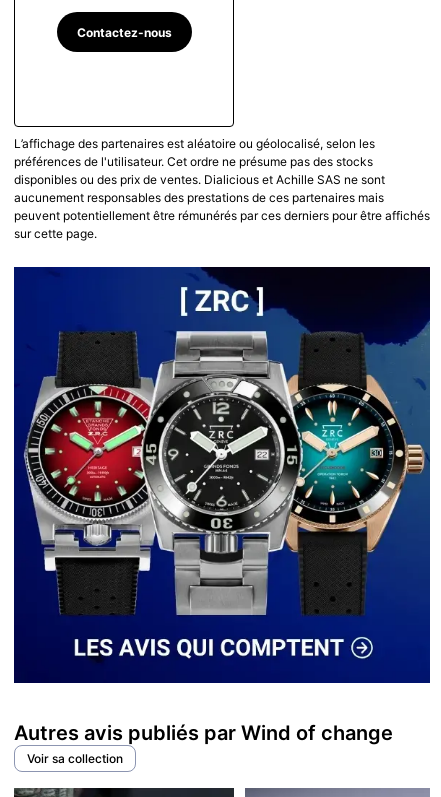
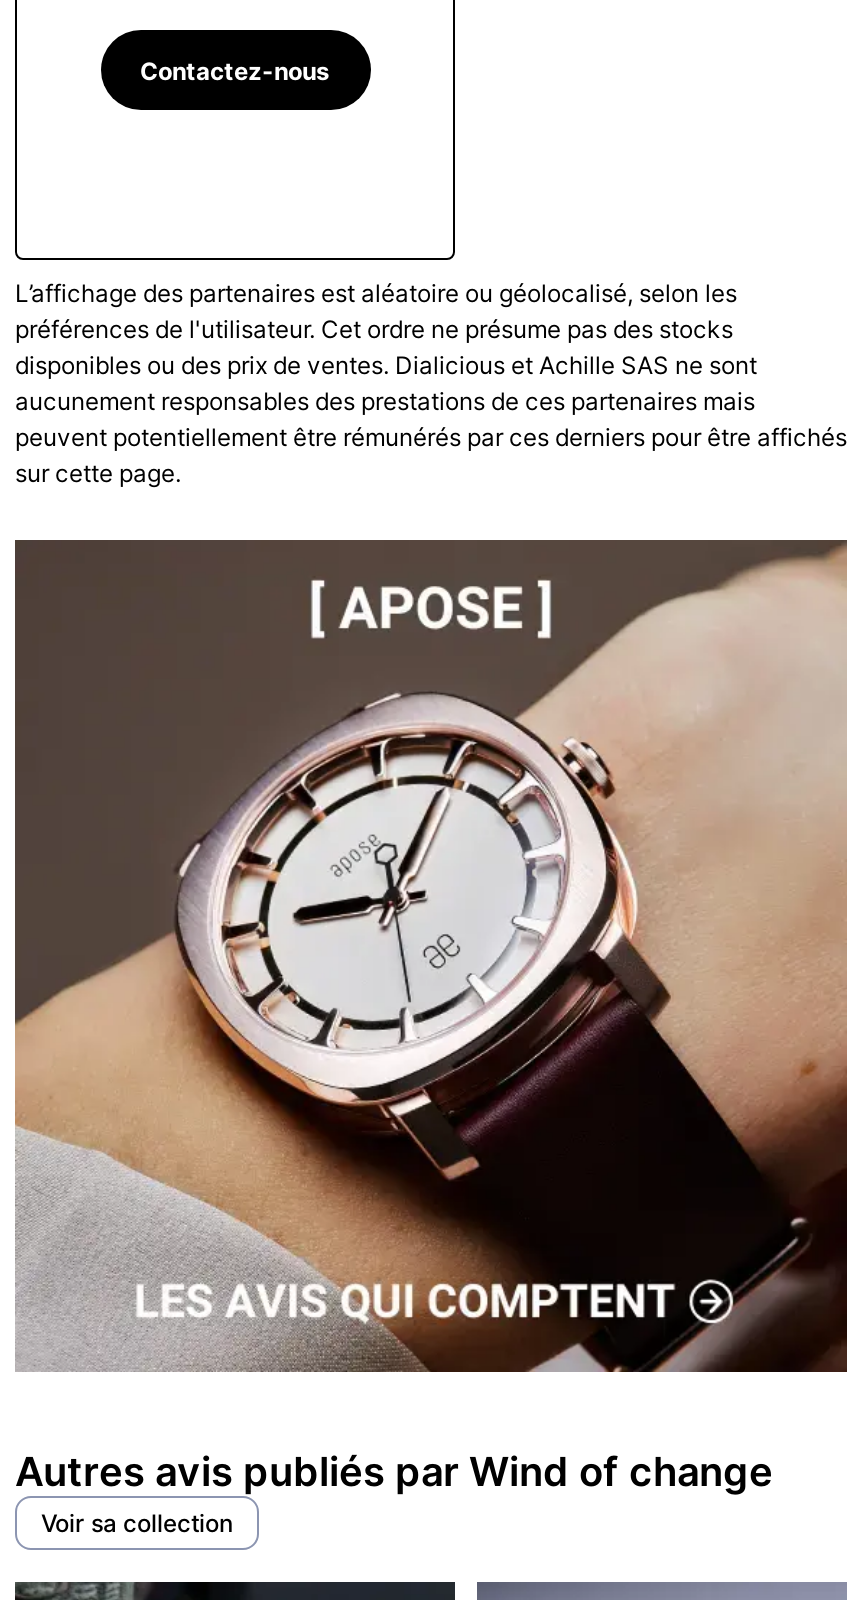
- [image]
+ [image]
